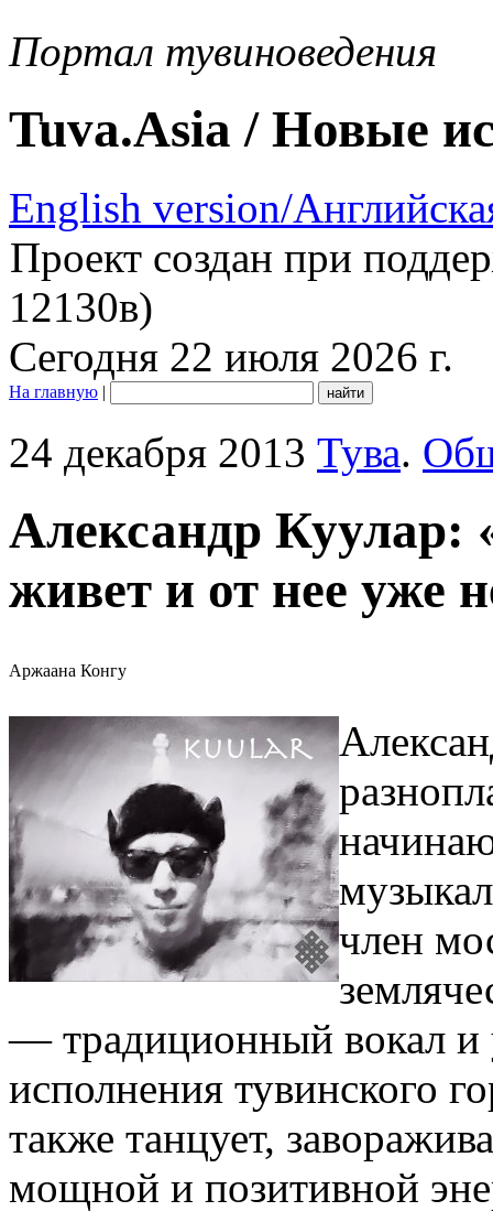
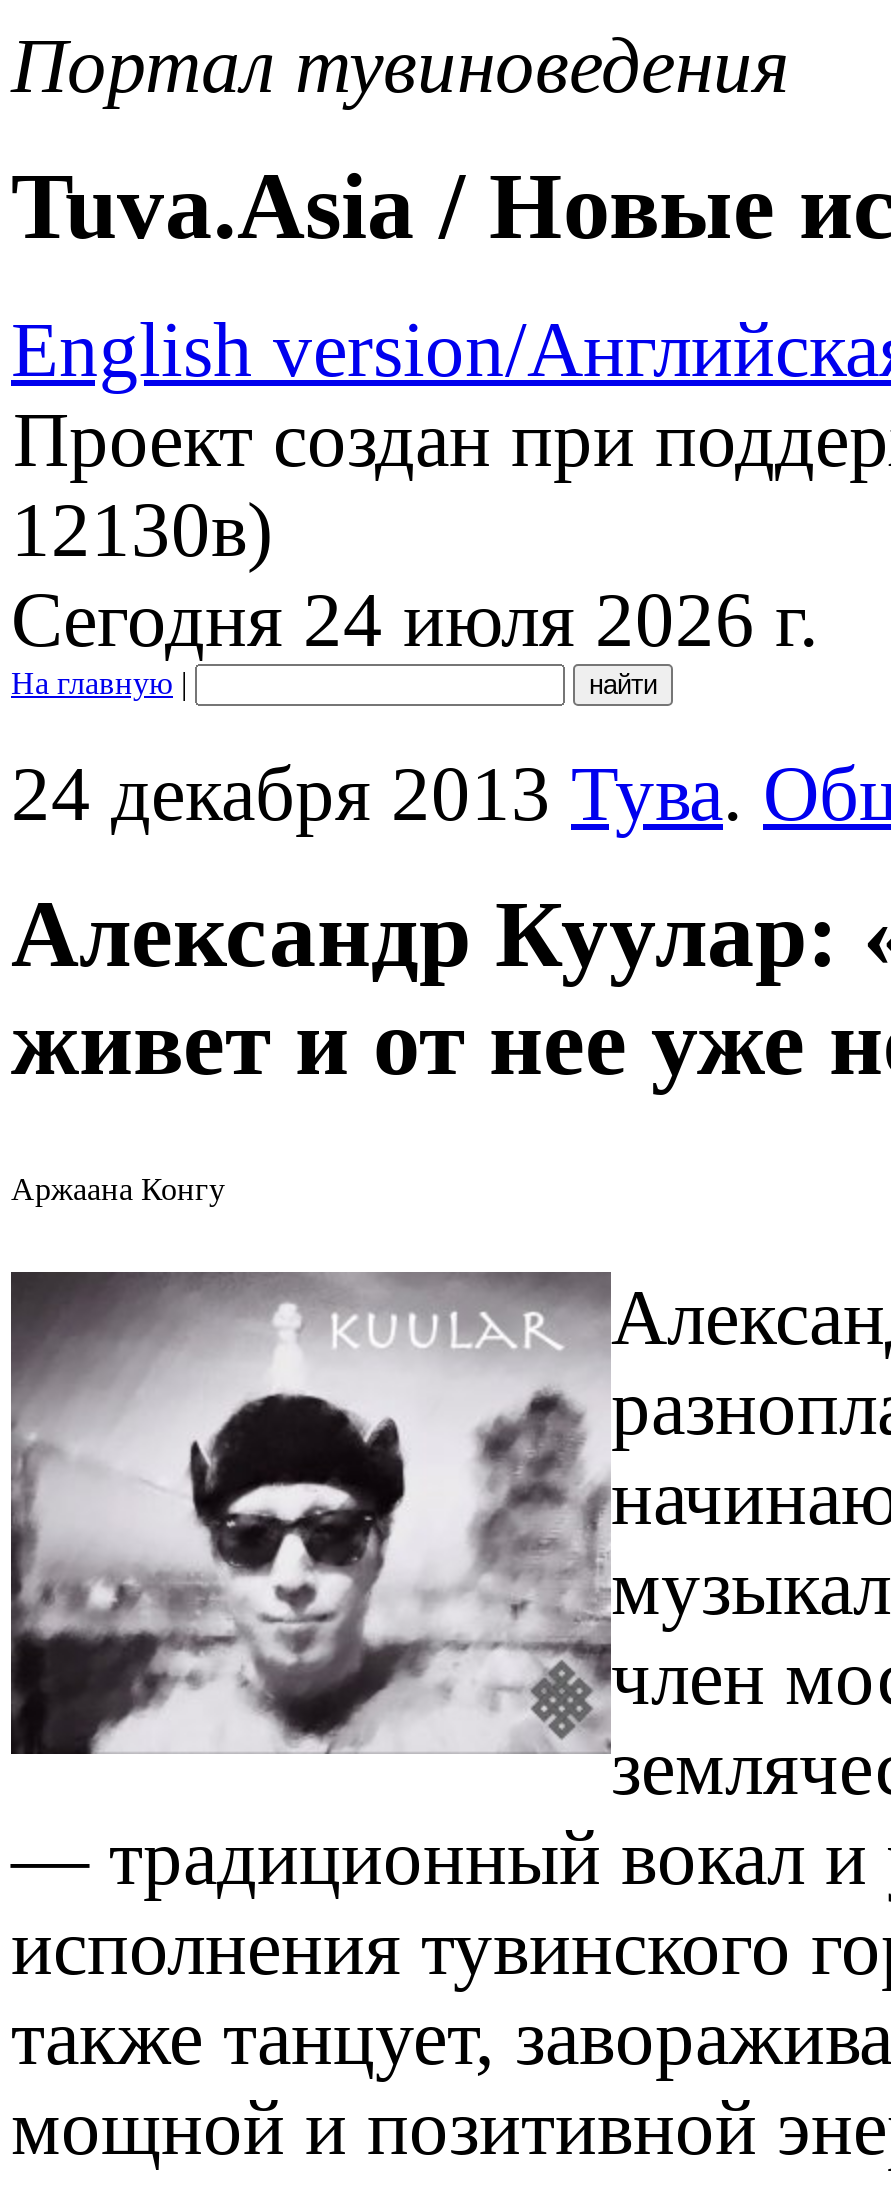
- Сегодня 22 июля 2026 г.
+ Сегодня 24 июля 2026 г.
